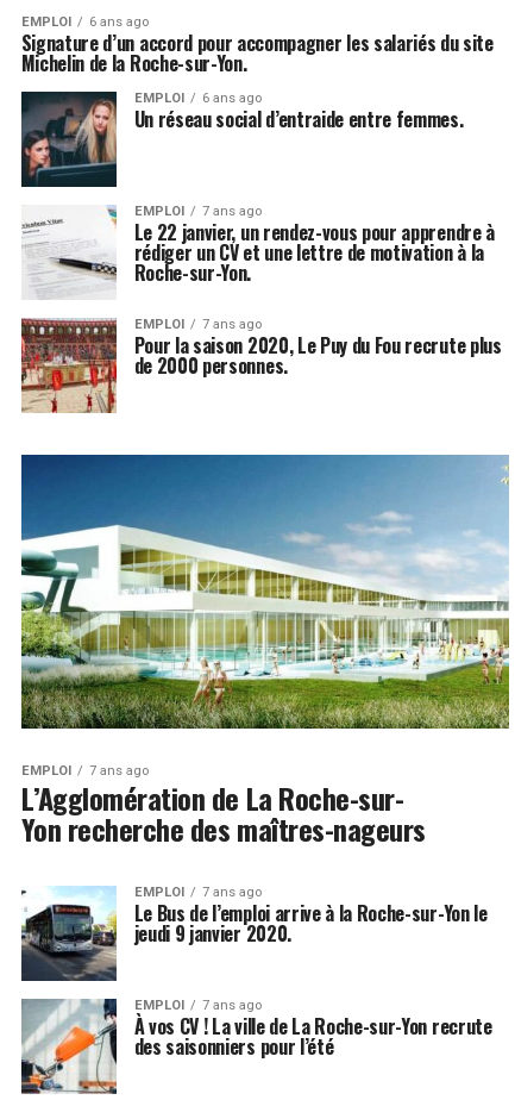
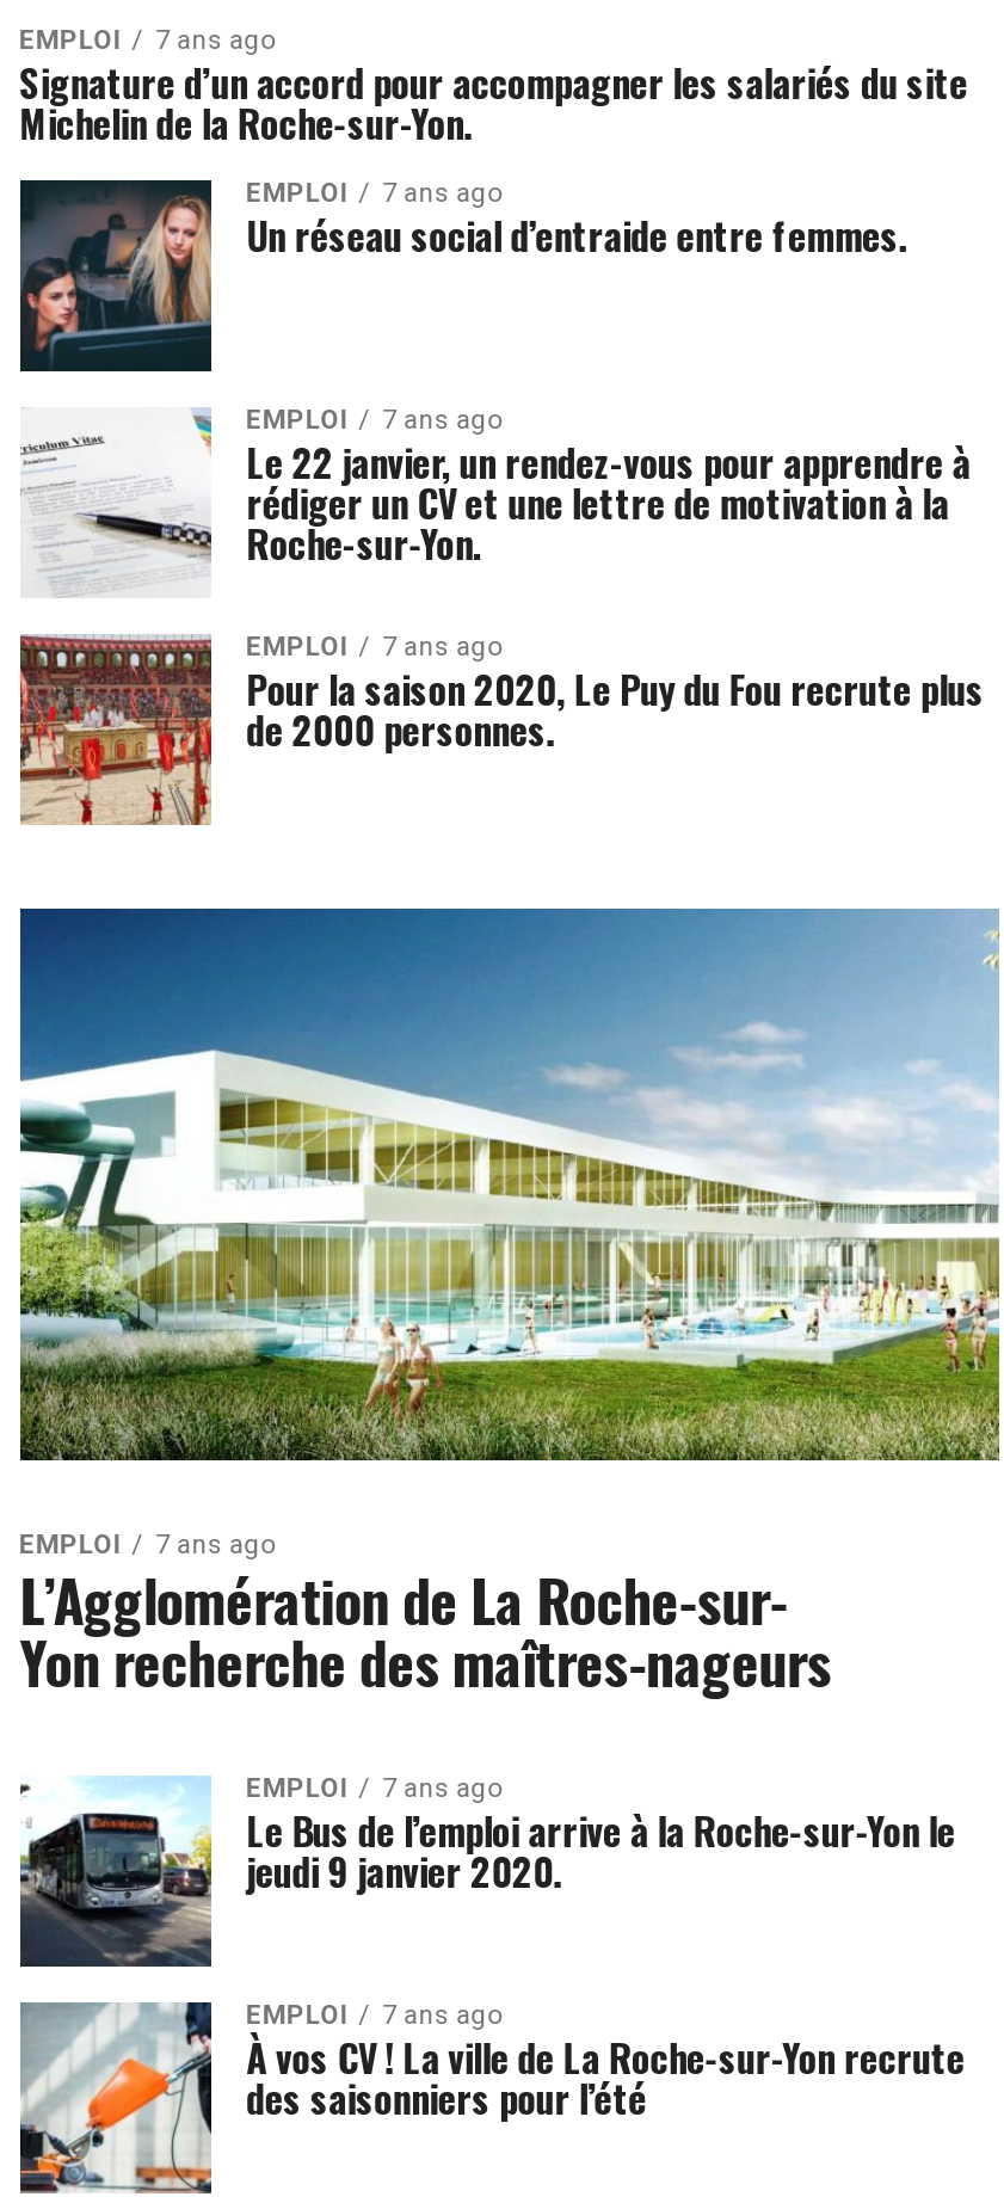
- EMPLOI 6 ans ago
+ EMPLOI 7 ans ago

- EMPLOI 6 ans ago
+ EMPLOI 7 ans ago
